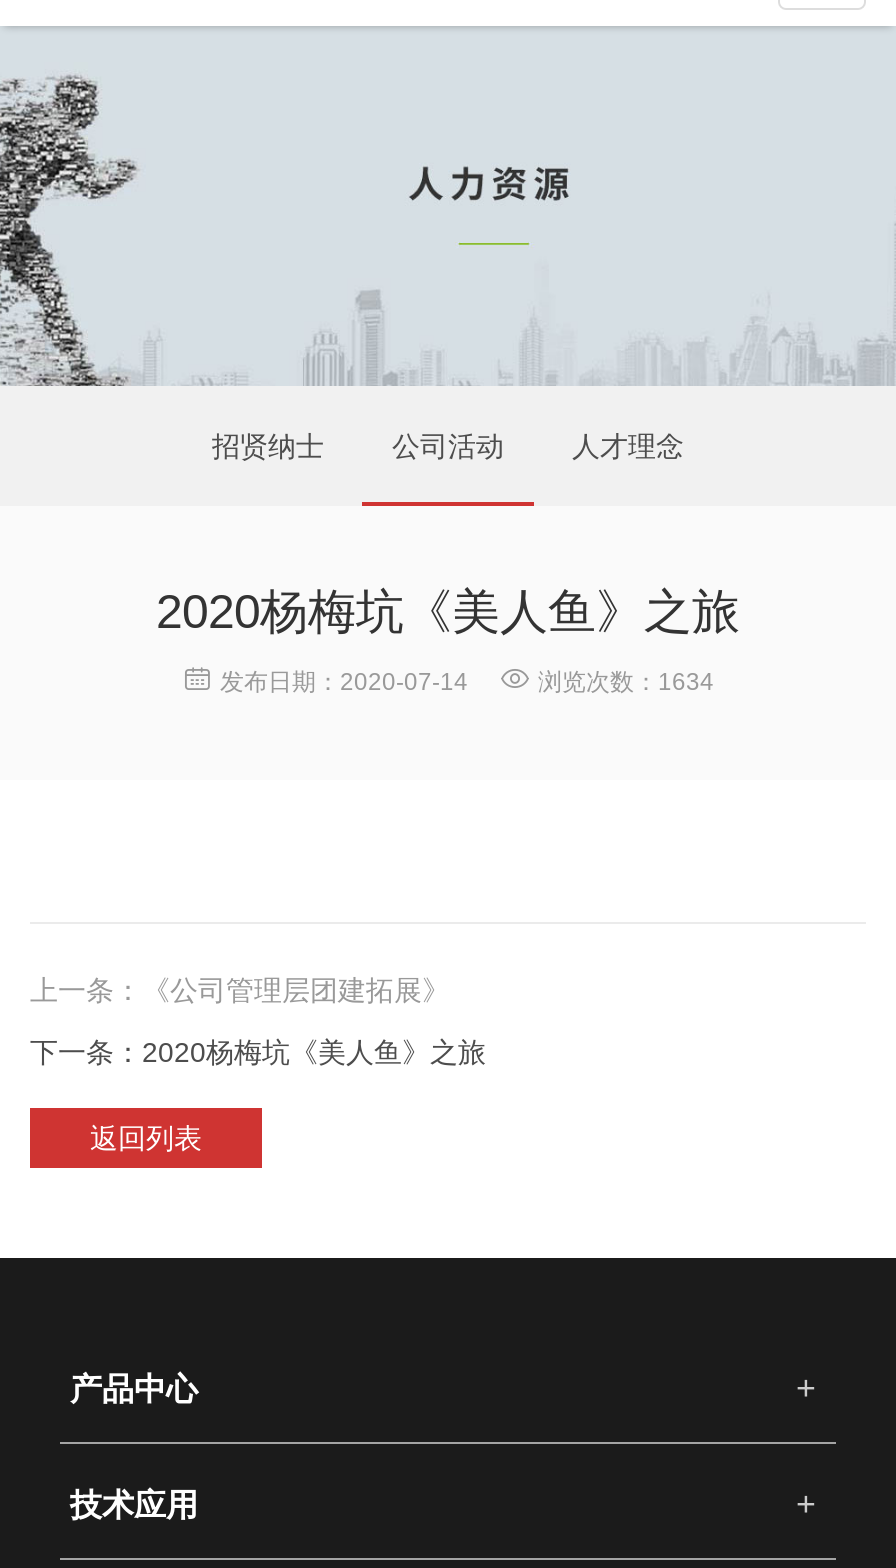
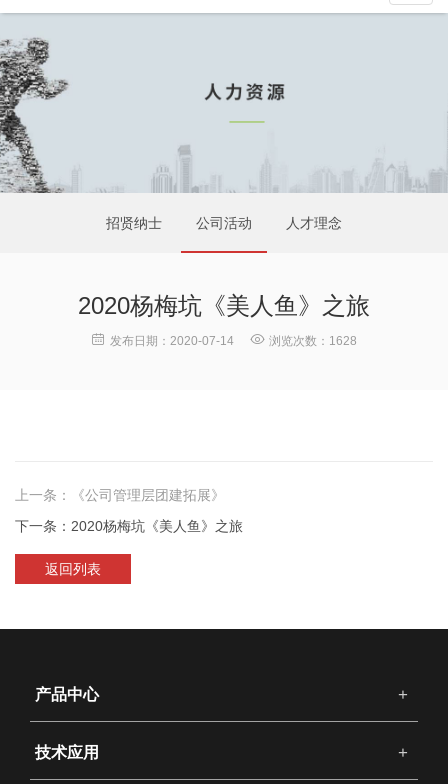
- 浏览次数：1634
+ 浏览次数：1628
